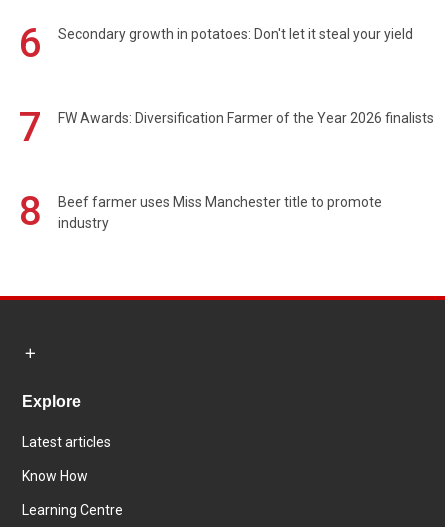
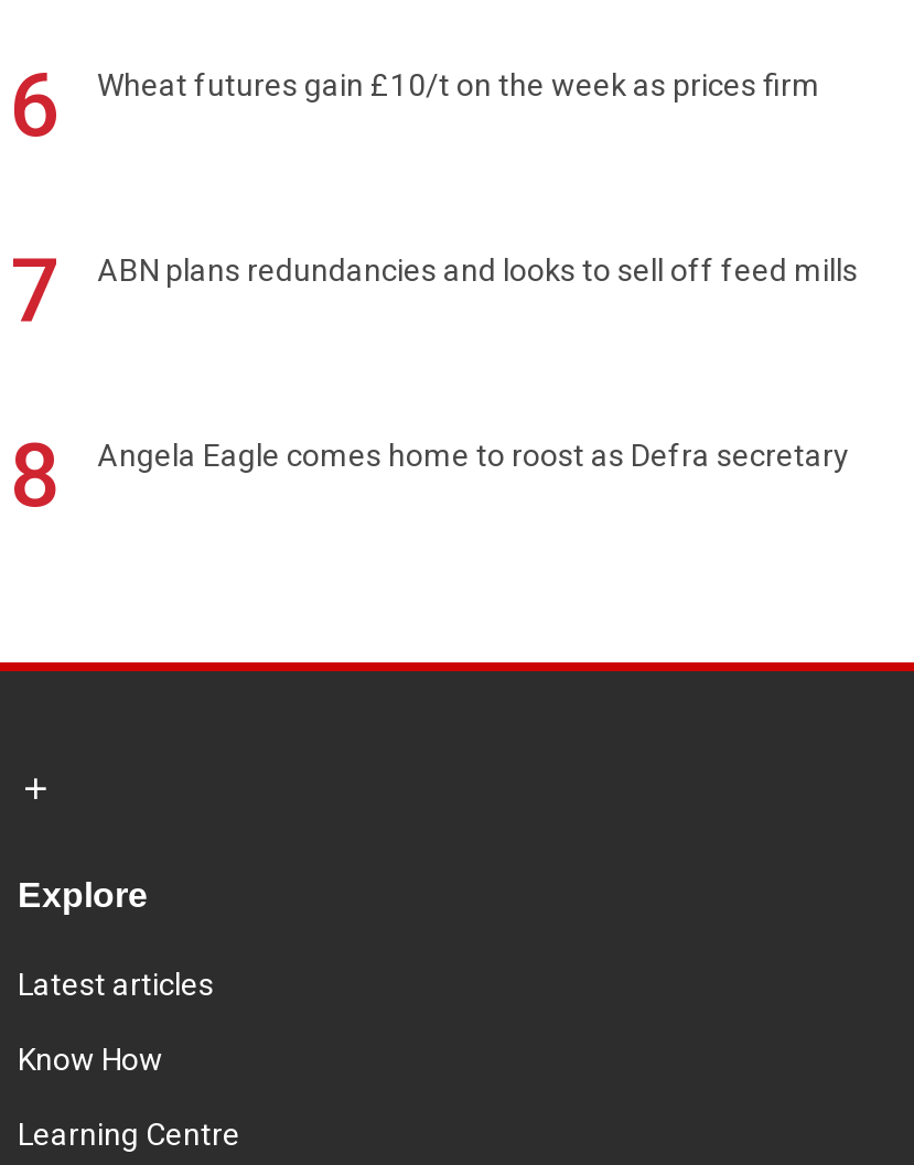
- Secondary growth in potatoes: Don't let it steal your yield
+ Wheat futures gain £10/t on the week as prices firm

- FW Awards: Diversification Farmer of the Year 2026 finalists
+ ABN plans redundancies and looks to sell off feed mills

- Beef farmer uses Miss Manchester title to promote
- industry
+ Angela Eagle comes home to roost as Defra secretary
